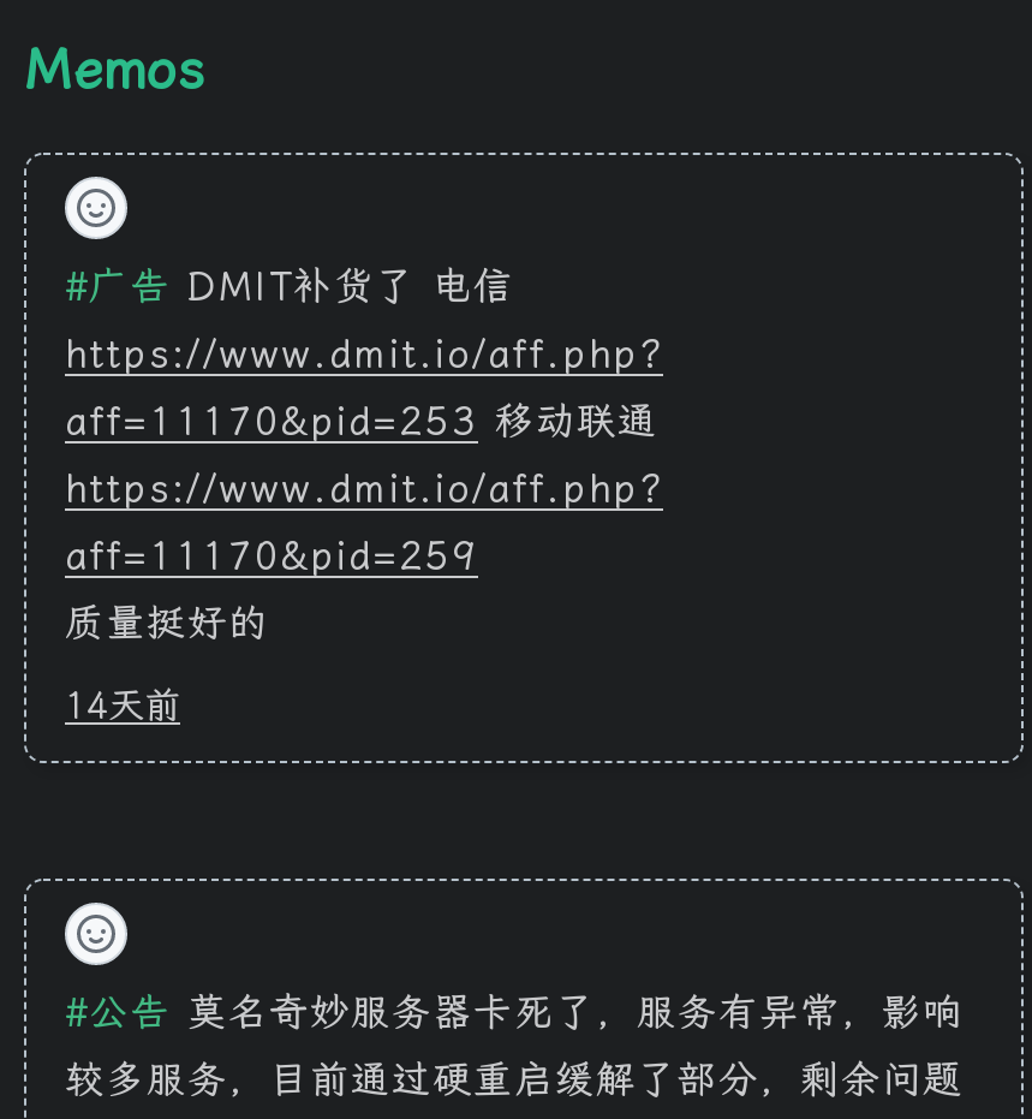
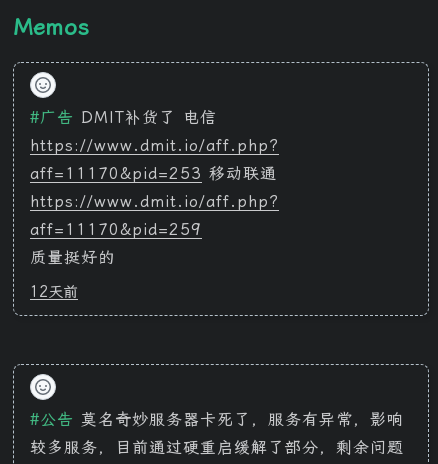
- 14天前
+ 12天前
